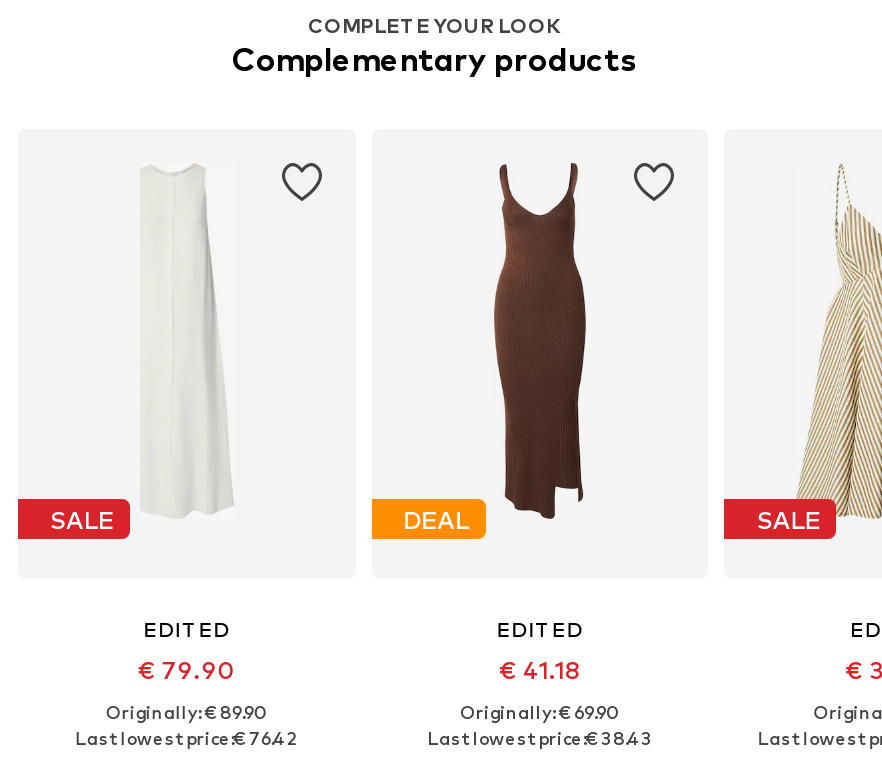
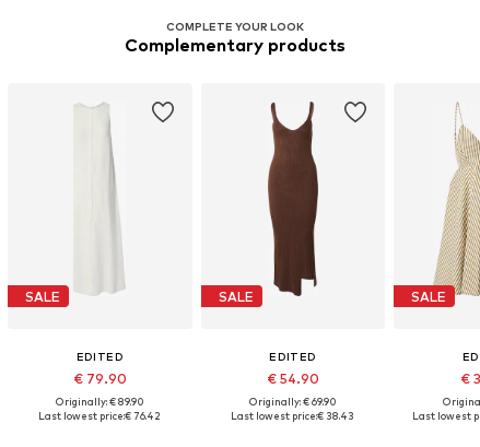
- DEAL
+ SALE

- € 41.18
+ € 54.90
